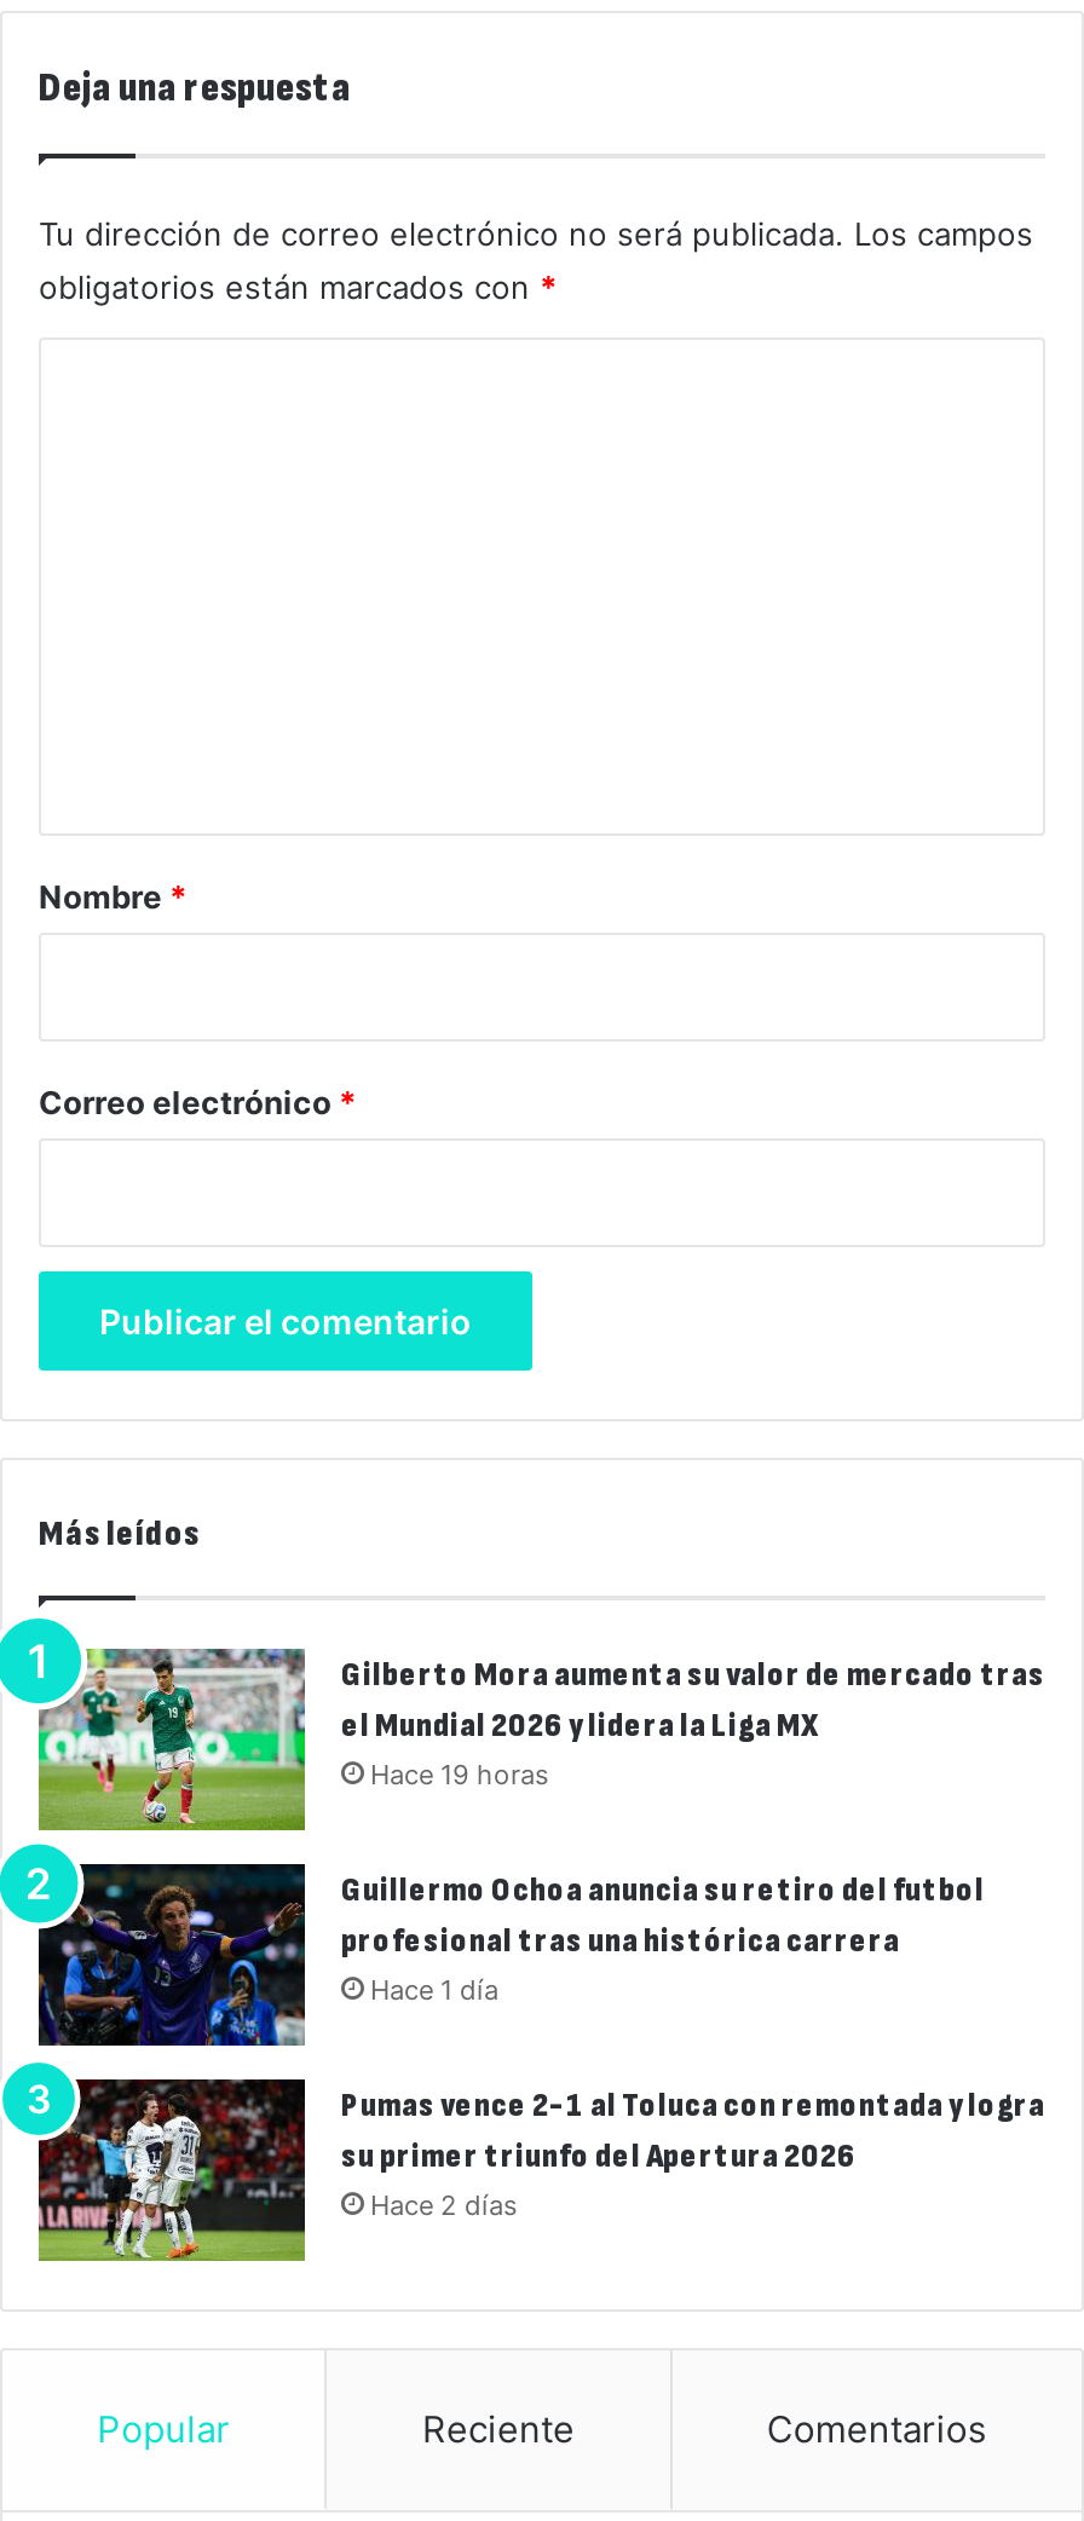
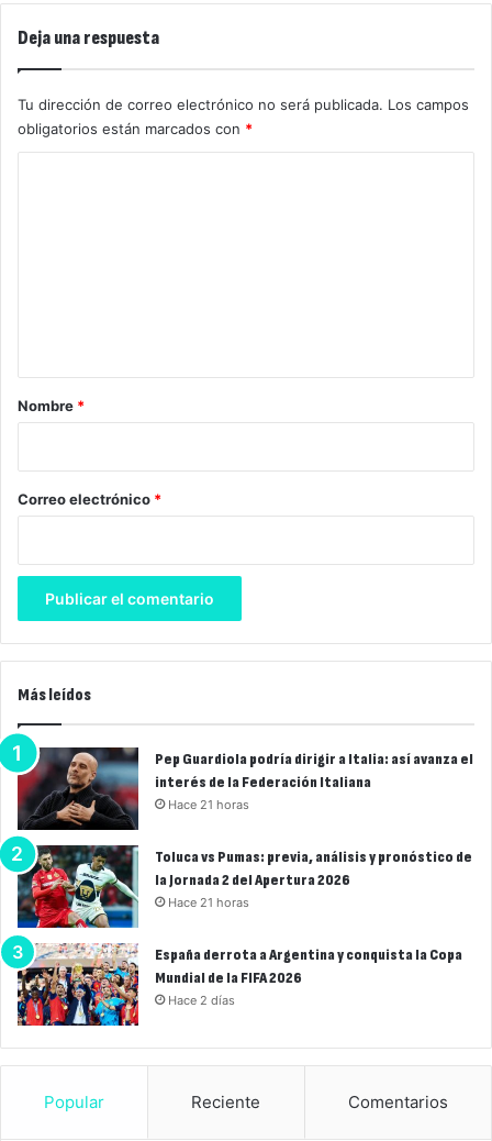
- [image]
- Gilberto Mora aumenta su valor de mercado tras
- el Mundial 2026 y lidera la Liga MX
- Hace 19 horas
+ [image]
+ Pep Guardiola podría dirigir a Italia: así avanza el
+ interés de la Federación Italiana
+ Hace 21 horas

- [image]
- Guillermo Ochoa anuncia su retiro del futbol
- profesional tras una histórica carrera
- Hace 1 día
+ [image]
+ Toluca vs Pumas: previa, análisis y pronóstico de
+ la Jornada 2 del Apertura 2026
+ Hace 21 horas

- [image]
- Pumas vence 2-1 al Toluca con remontada y logra
- su primer triunfo del Apertura 2026
+ [image]
+ España derrota a Argentina y conquista la Copa
+ Mundial de la FIFA 2026
